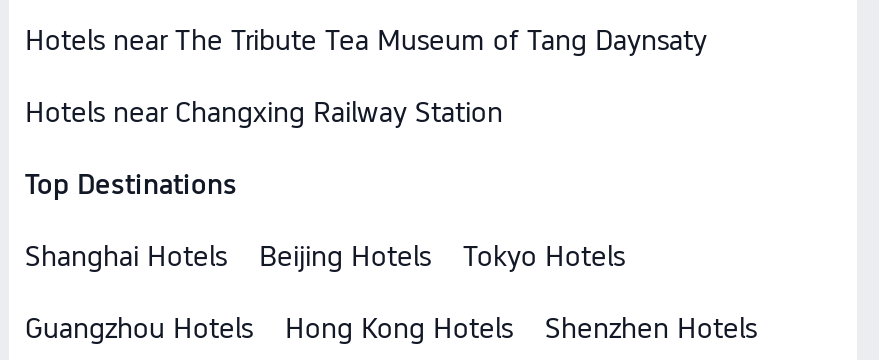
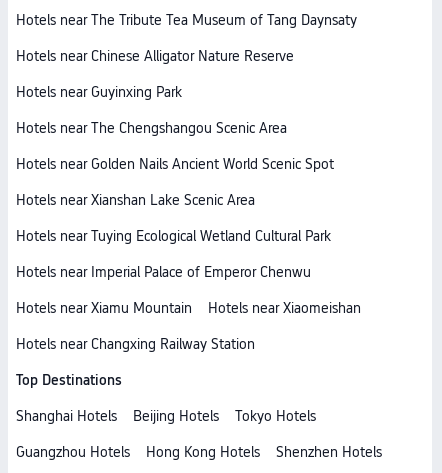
+ Hotels near Chinese Alligator Nature Reserve
+ Hotels near Guyinxing Park
+ Hotels near The Chengshangou Scenic Area
+ Hotels near Golden Nails Ancient World Scenic Spot
+ Hotels near Xianshan Lake Scenic Area
+ Hotels near Tuying Ecological Wetland Cultural Park
+ Hotels near Imperial Palace of Emperor Chenwu
+ Hotels near Xiamu Mountain
+ Hotels near Xiaomeishan
